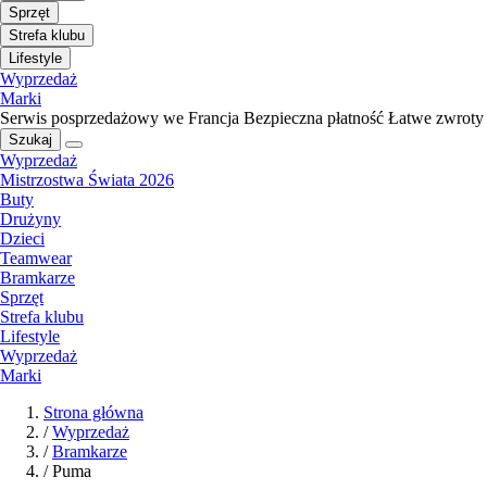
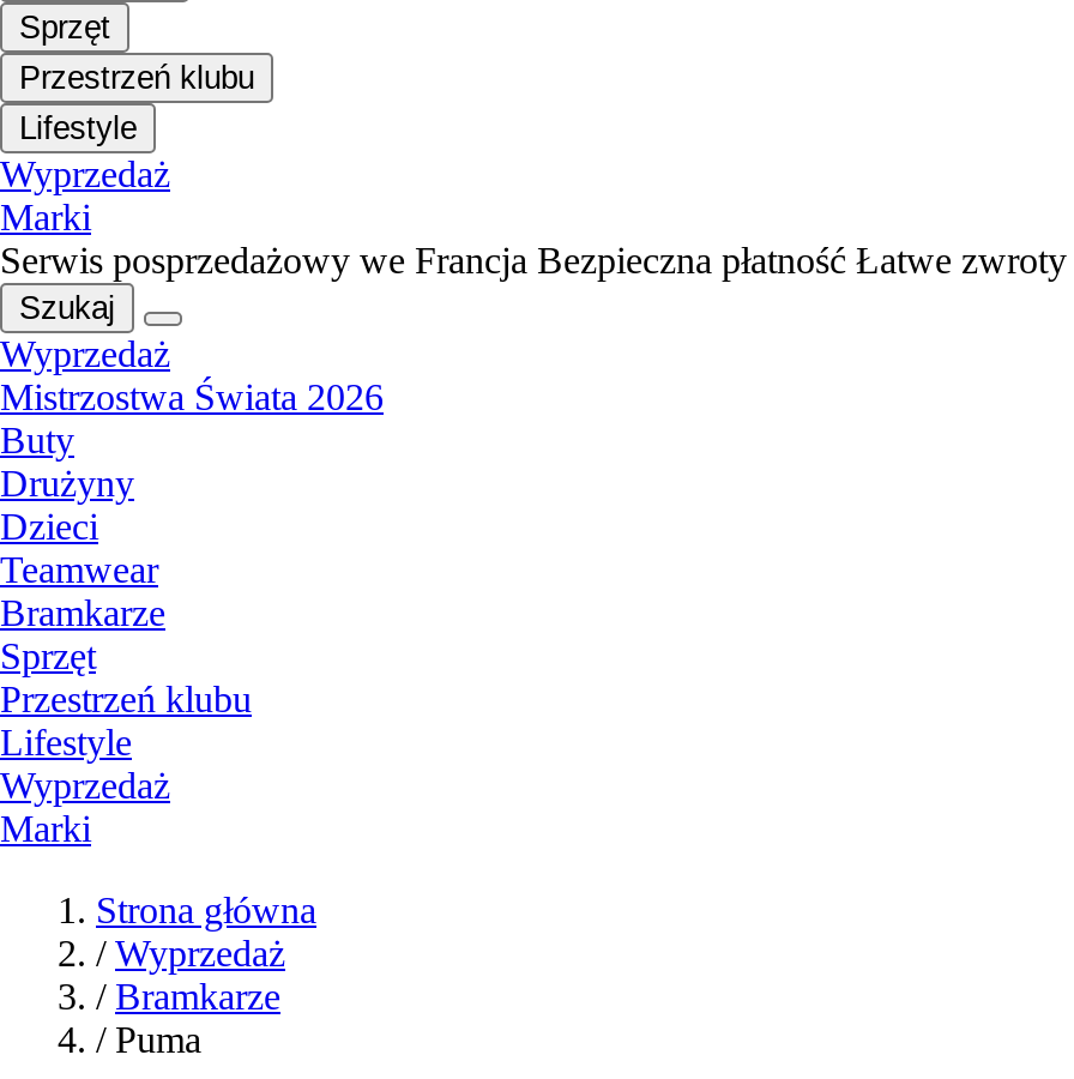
- Strefa klubu
+ Przestrzeń klubu

- Strefa klubu
+ Przestrzeń klubu
